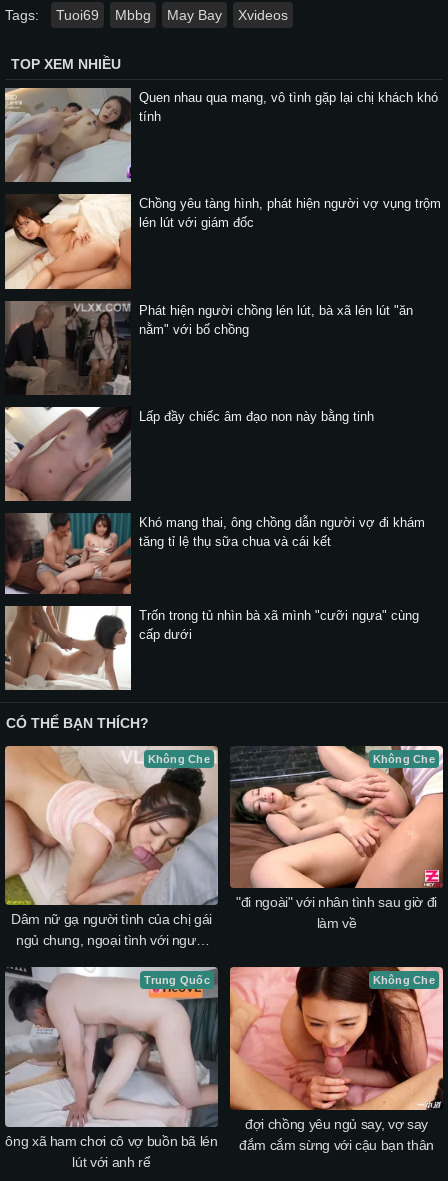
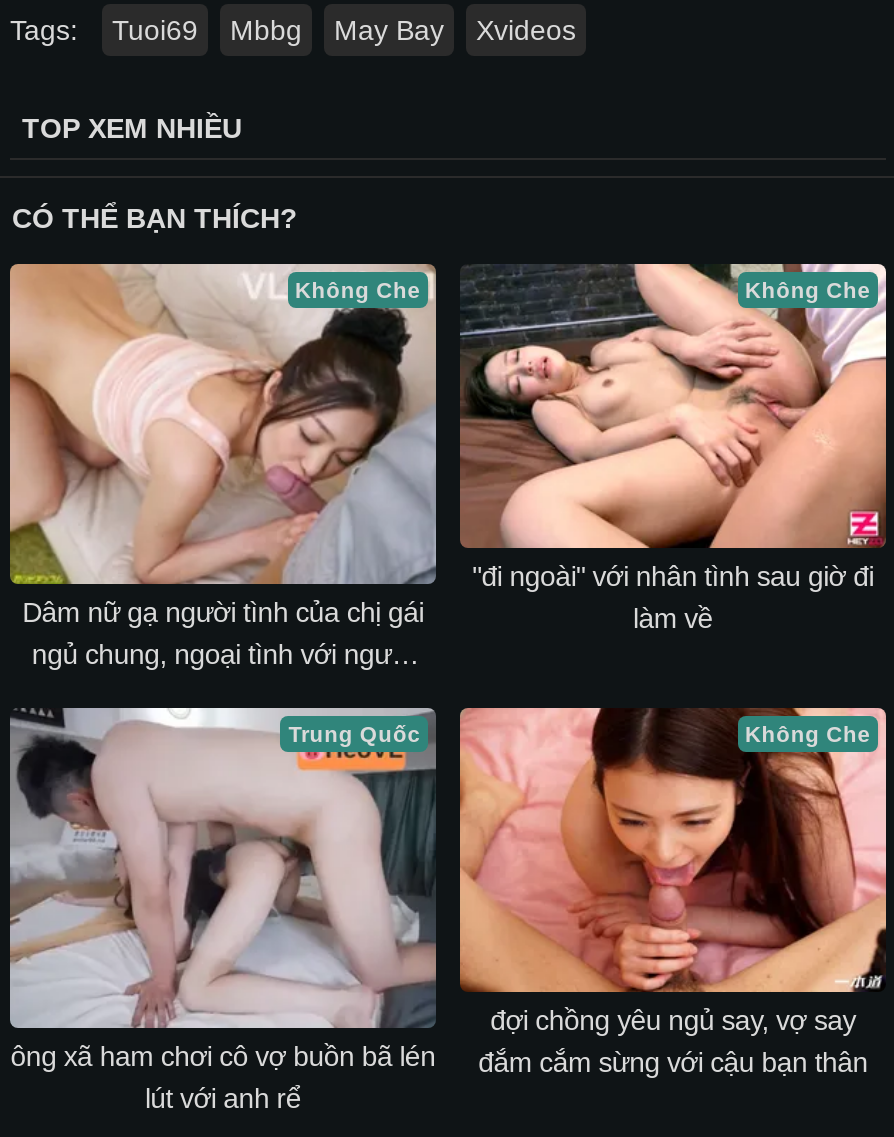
- [image]
- Quen nhau qua mạng, vô tình gặp lại chị khách khó
- tính

- [image]
- Chồng yêu tàng hình, phát hiện người vợ vụng trộm
- lén lút với giám đốc

- [image]
- Phát hiện người chồng lén lút, bà xã lén lút "ăn
- nằm" với bố chồng

- [image]
- Lấp đầy chiếc âm đạo non này bằng tinh

- [image]
- Khó mang thai, ông chồng dẫn người vợ đi khám
- tăng tỉ lệ thụ sữa chua và cái kết

- [image]
- Trốn trong tủ nhìn bà xã mình "cưỡi ngựa" cùng
- cấp dưới
